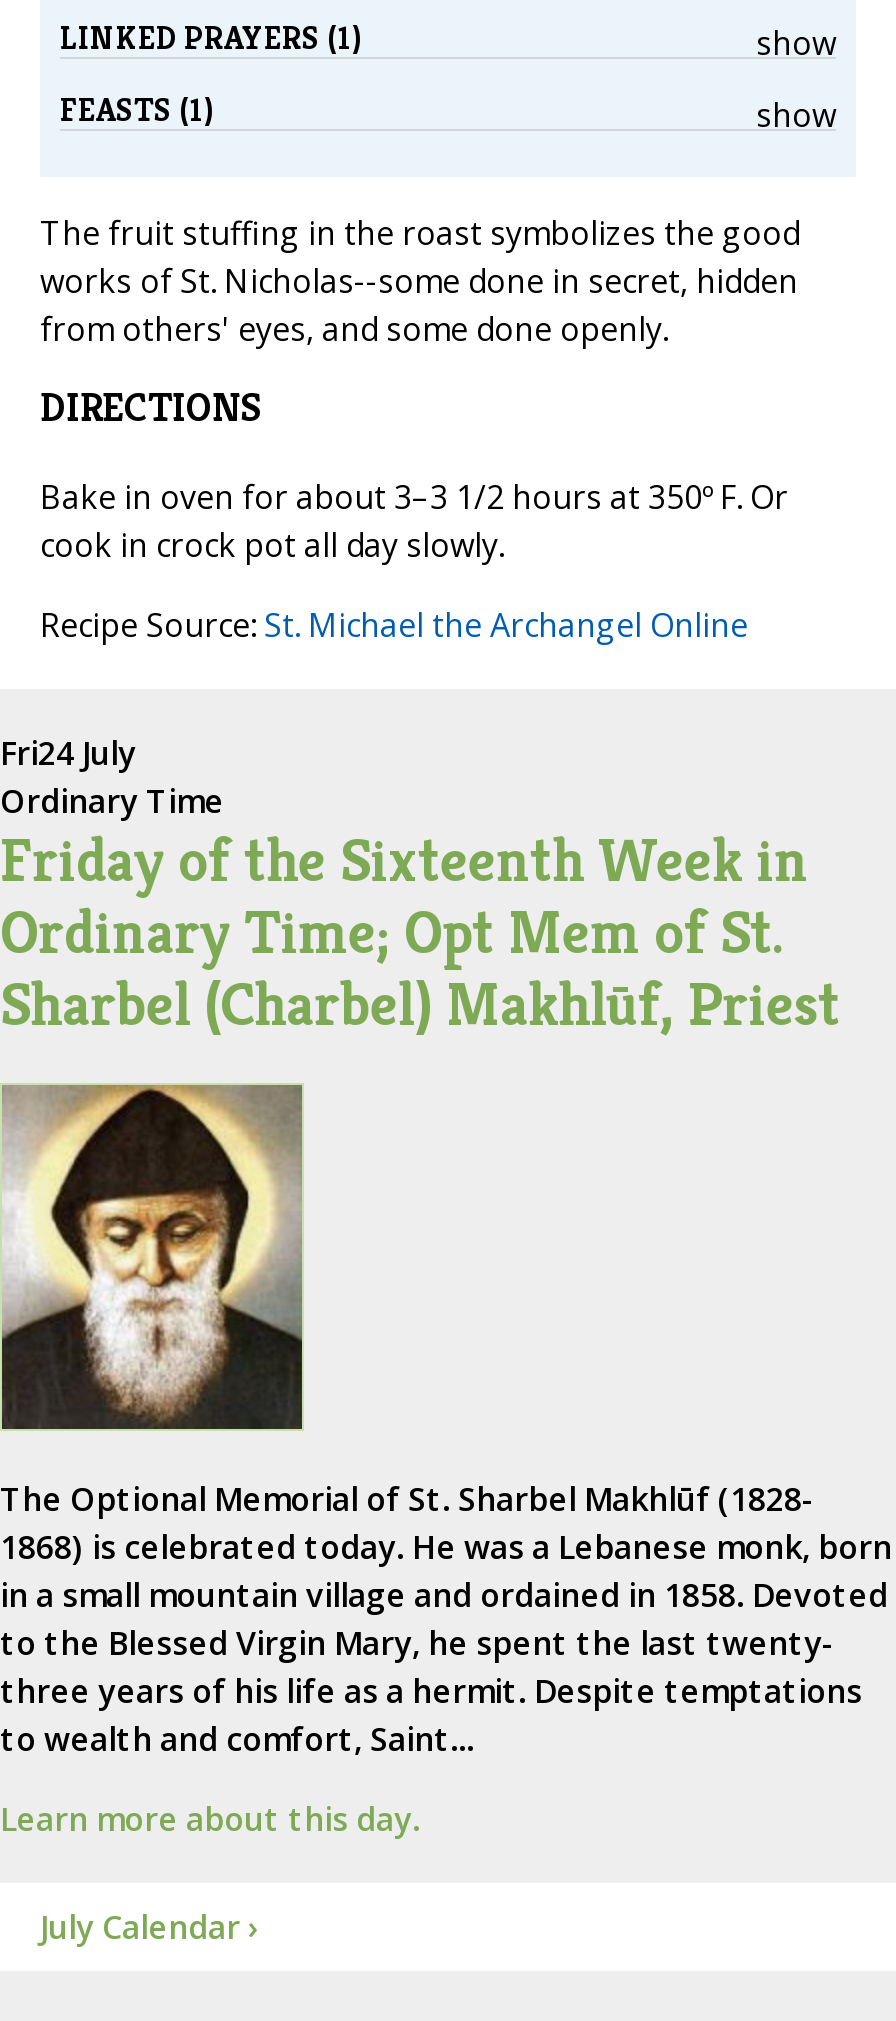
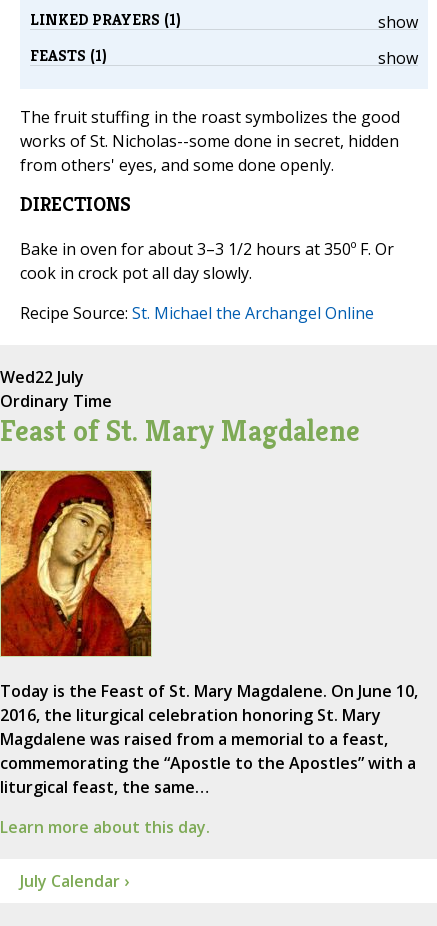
- Fri24 July
+ Wed22 July

- Friday of the Sixteenth Week in
- Ordinary Time; Opt Mem of St.
- Sharbel (Charbel) Makhlūf, Priest
+ Feast of St. Mary Magdalene

- [image]
+ [image]

- The Optional Memorial of St. Sharbel Makhlūf (1828-
- 1868) is celebrated today. He was a Lebanese monk, born
- in a small mountain village and ordained in 1858. Devoted
- to the Blessed Virgin Mary, he spent the last twenty-
- three years of his life as a hermit. Despite temptations
- to wealth and comfort, Saint…
+ Today is the Feast of St. Mary Magdalene. On June 10,
+ 2016, the liturgical celebration honoring St. Mary
+ Magdalene was raised from a memorial to a feast,
+ commemorating the “Apostle to the Apostles” with a
+ liturgical feast, the same…
